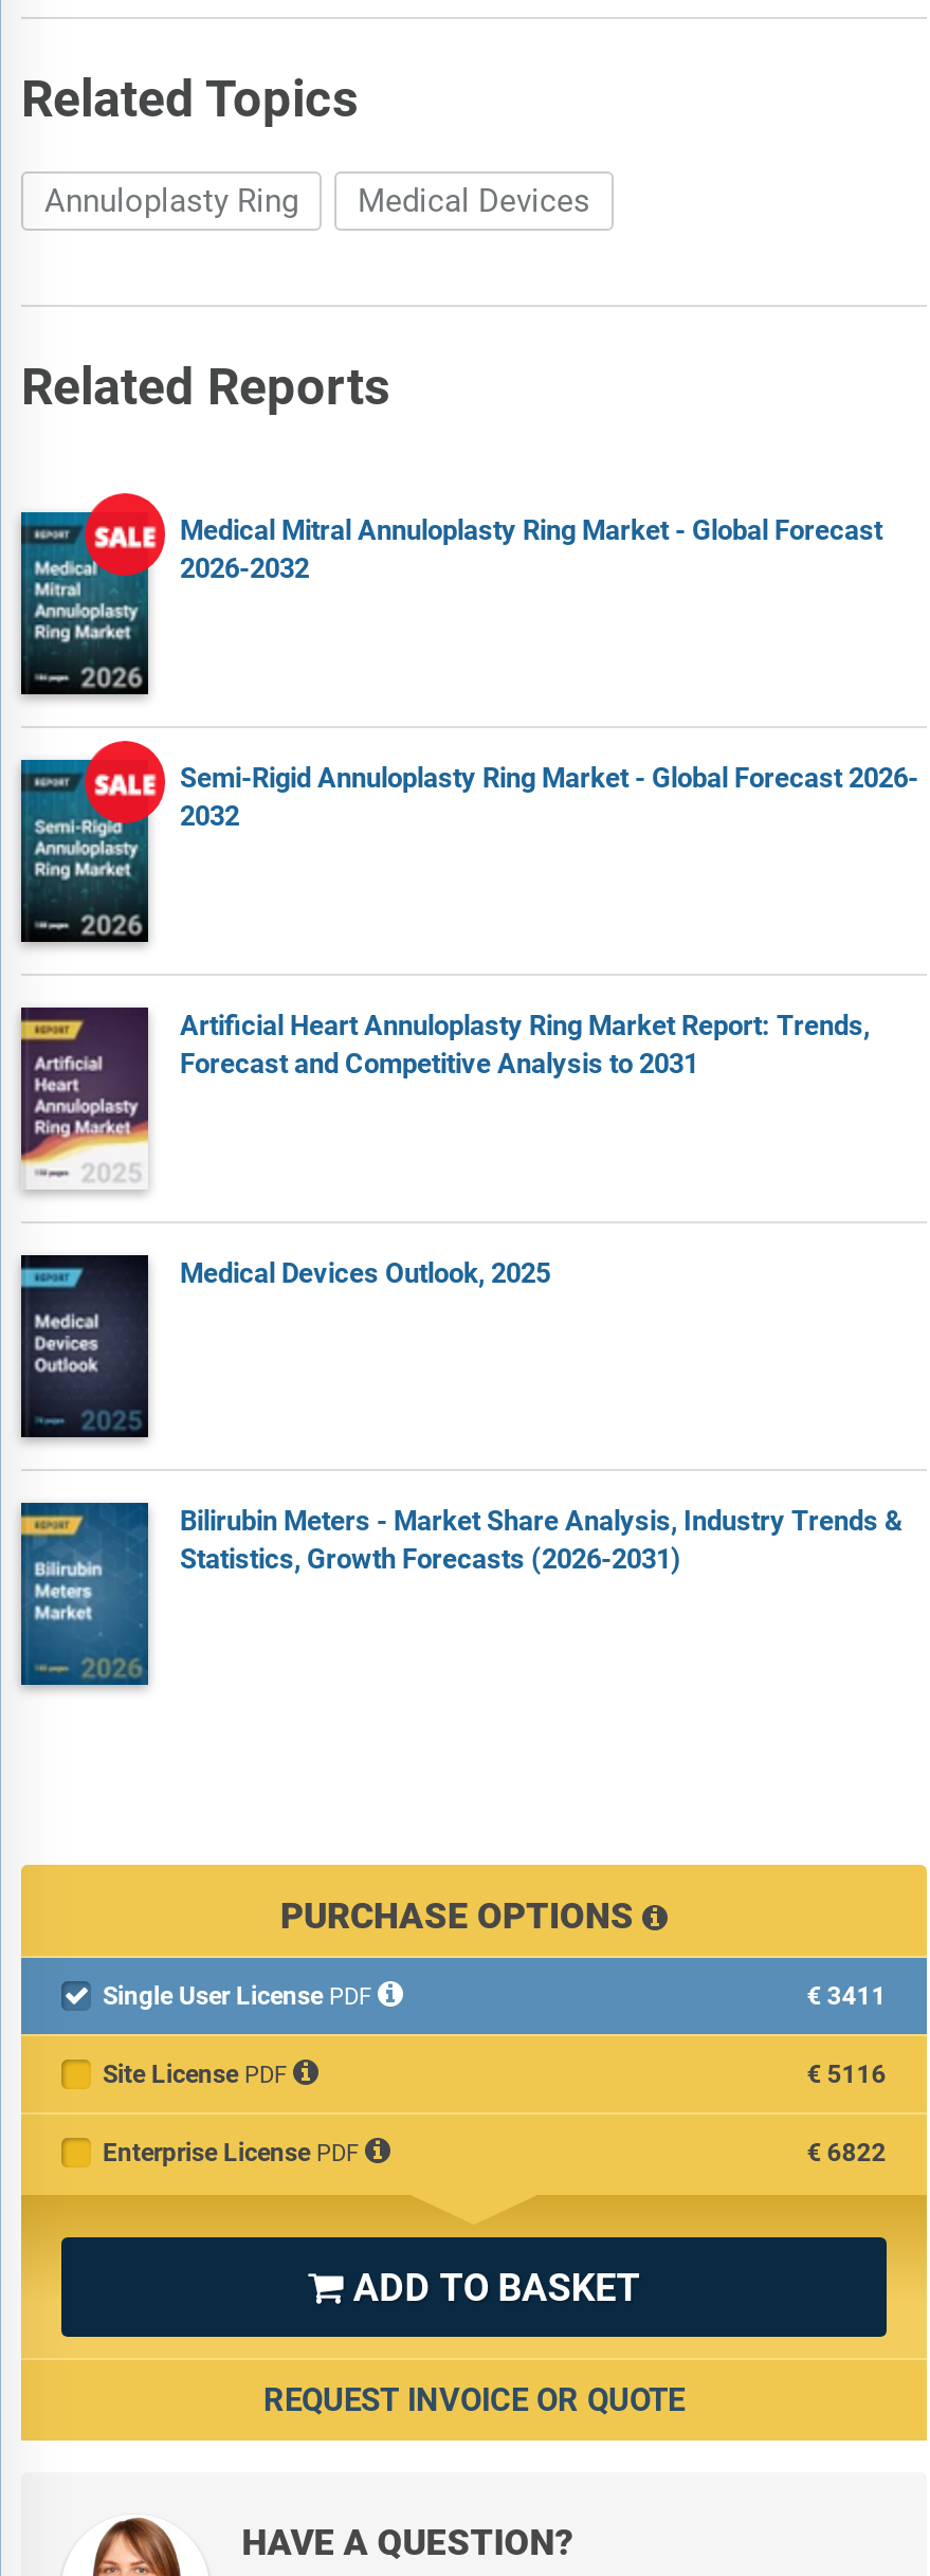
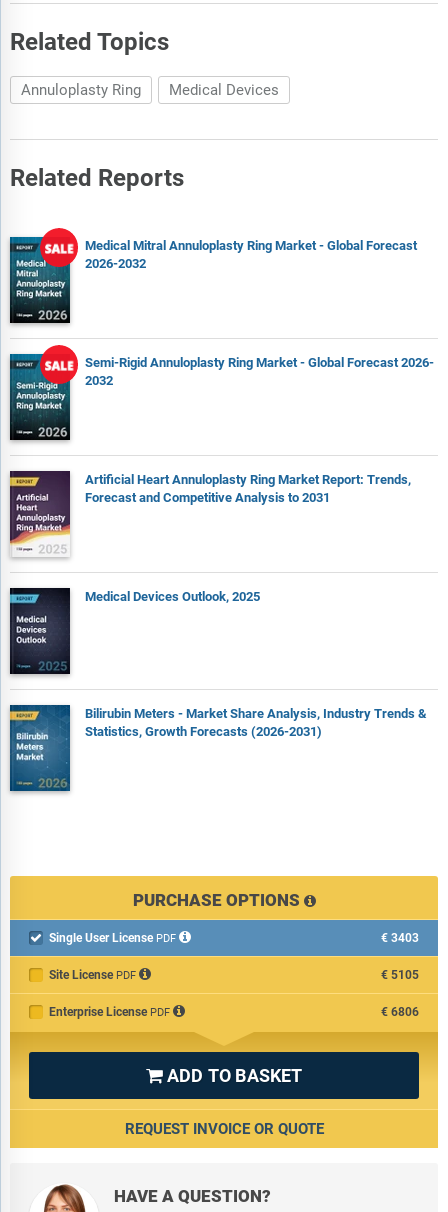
- €3411
+ €3403

- €5116
+ €5105

- €6822
+ €6806
